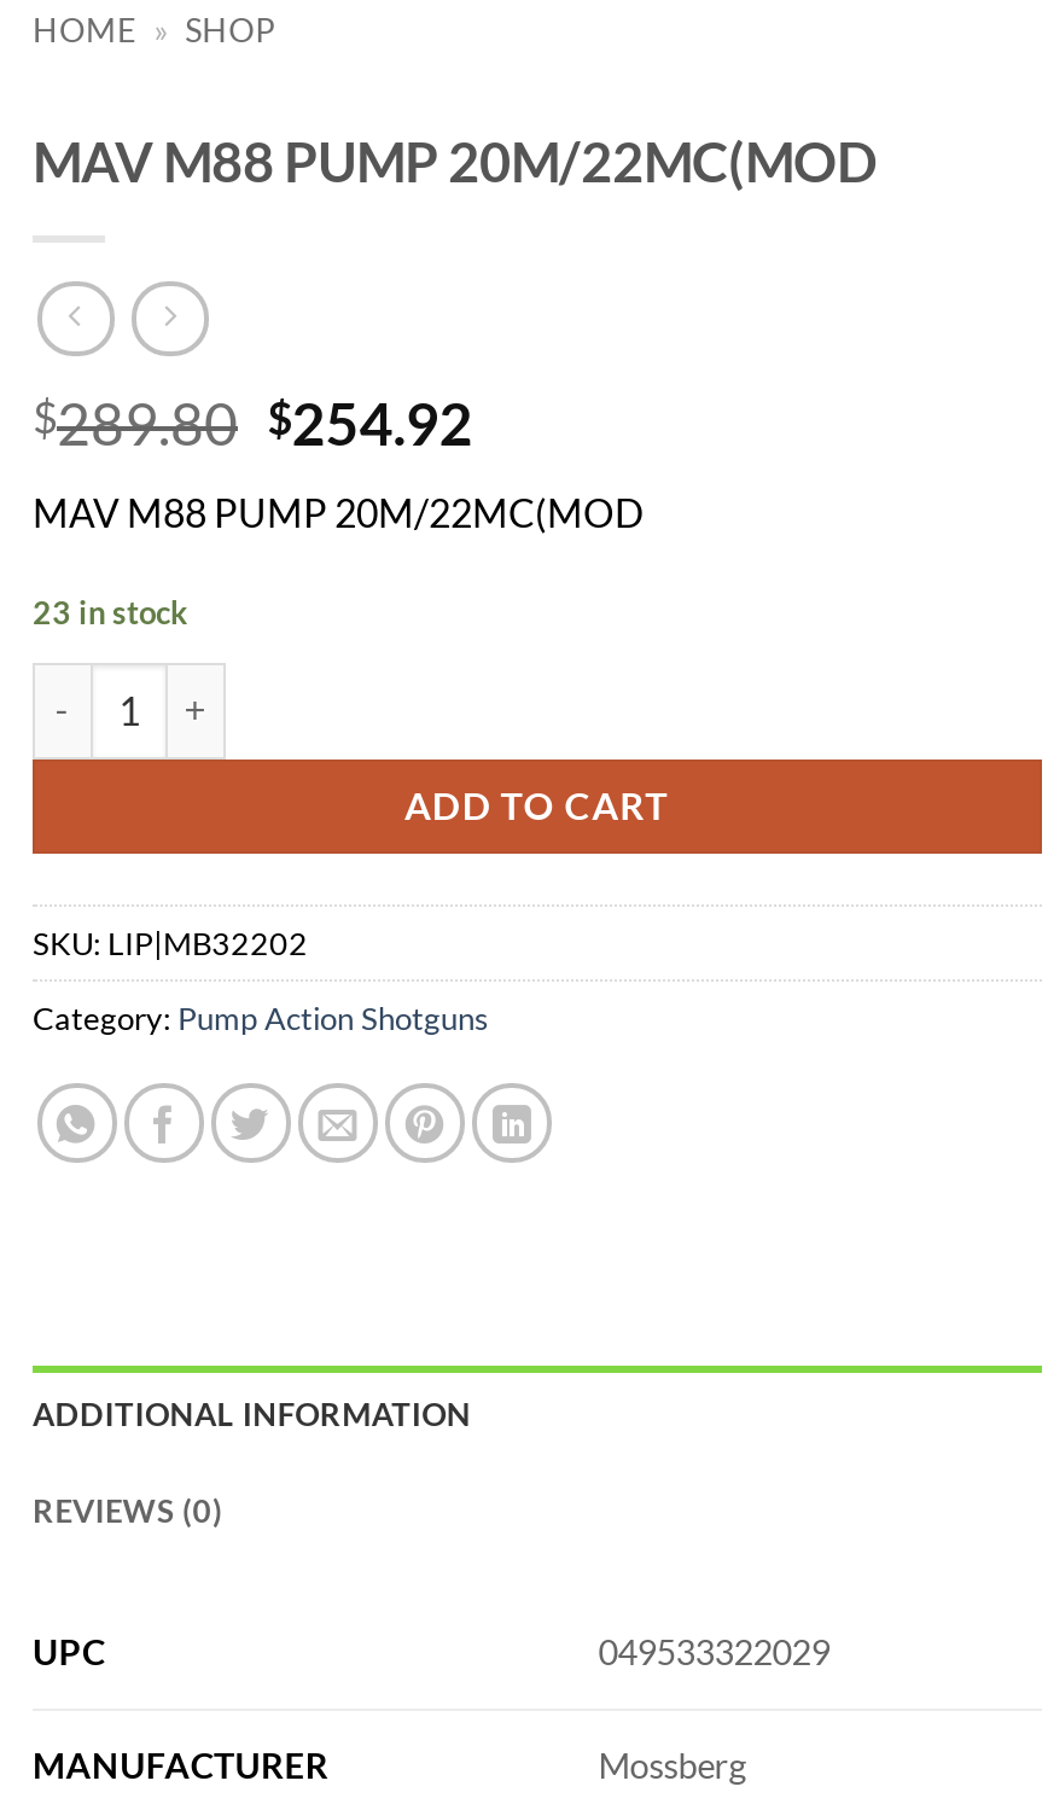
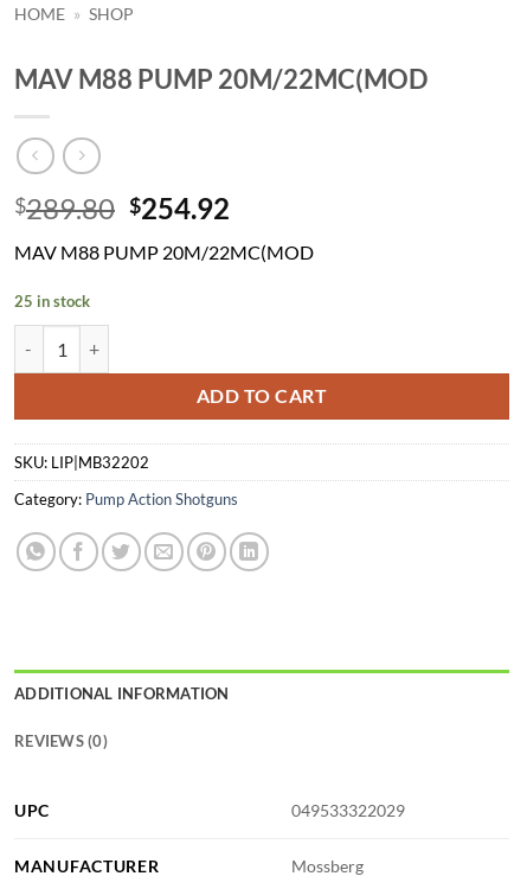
- 23 in stock
+ 25 in stock
